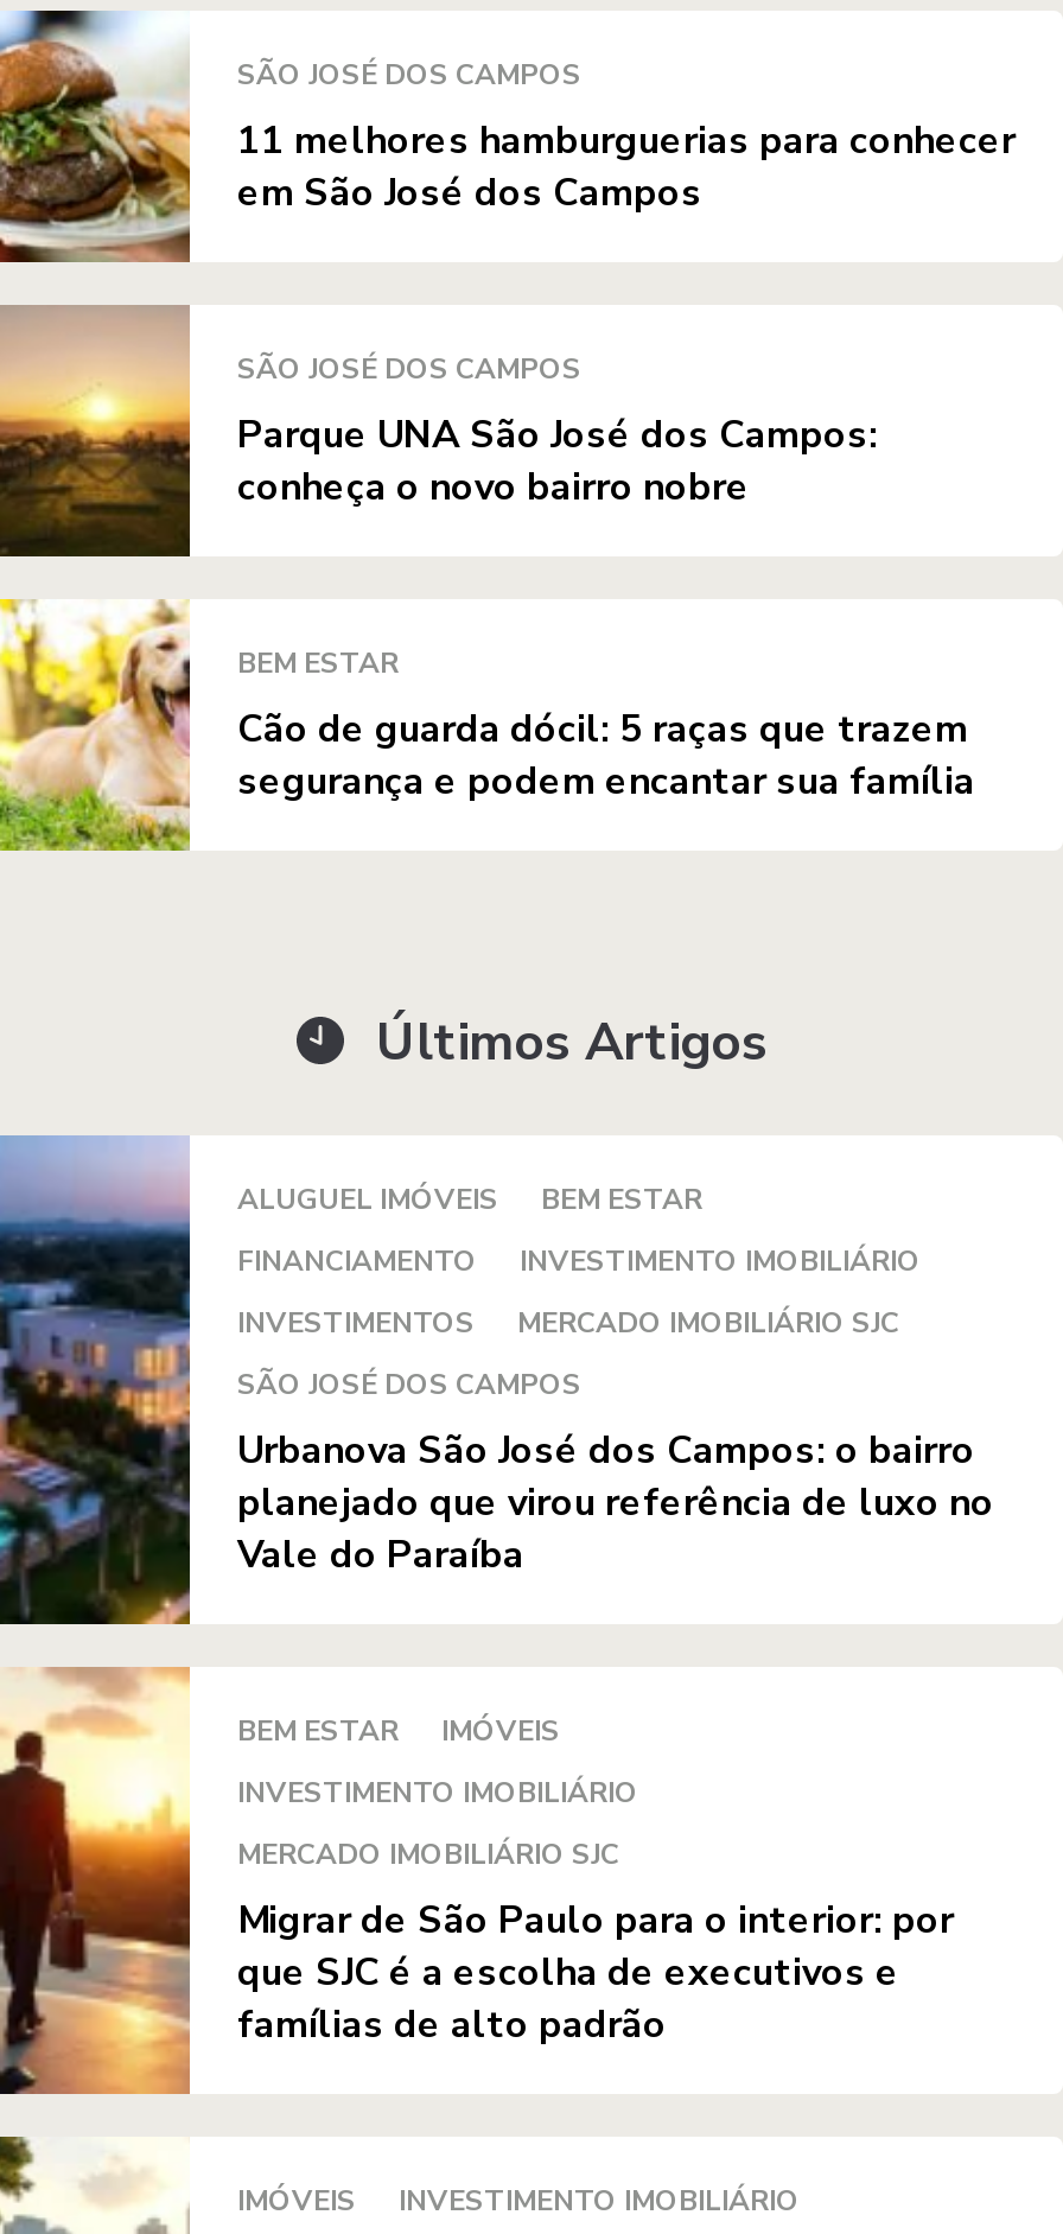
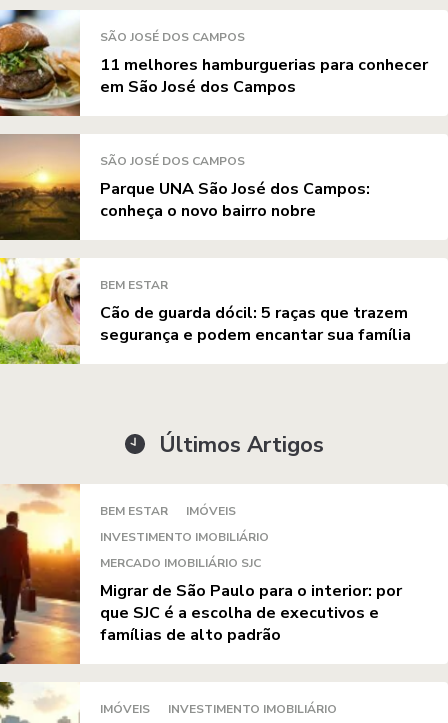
- [image]
- ALUGUEL IMÓVEIS
- BEM ESTAR
- FINANCIAMENTO
- INVESTIMENTO IMOBILIÁRIO
- INVESTIMENTOS
- MERCADO IMOBILIÁRIO SJC
- SÃO JOSÉ DOS CAMPOS
- Urbanova São José dos Campos: o bairro
- planejado que virou referência de luxo no
- Vale do Paraíba
